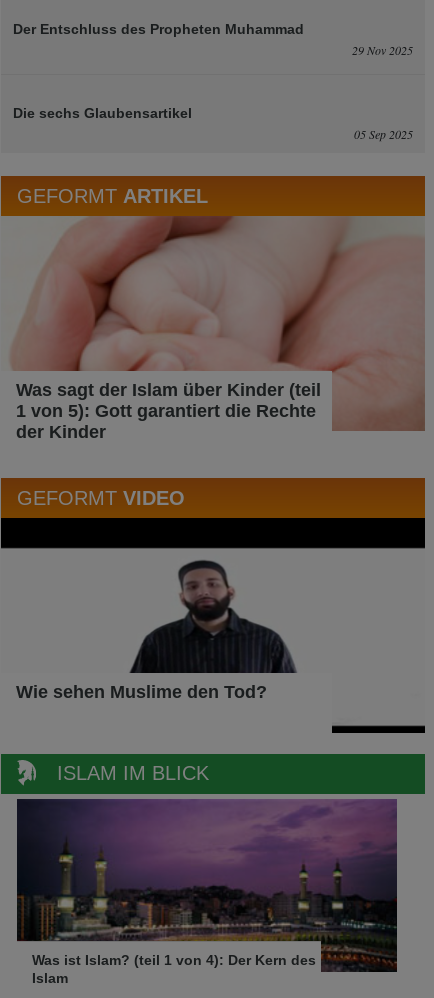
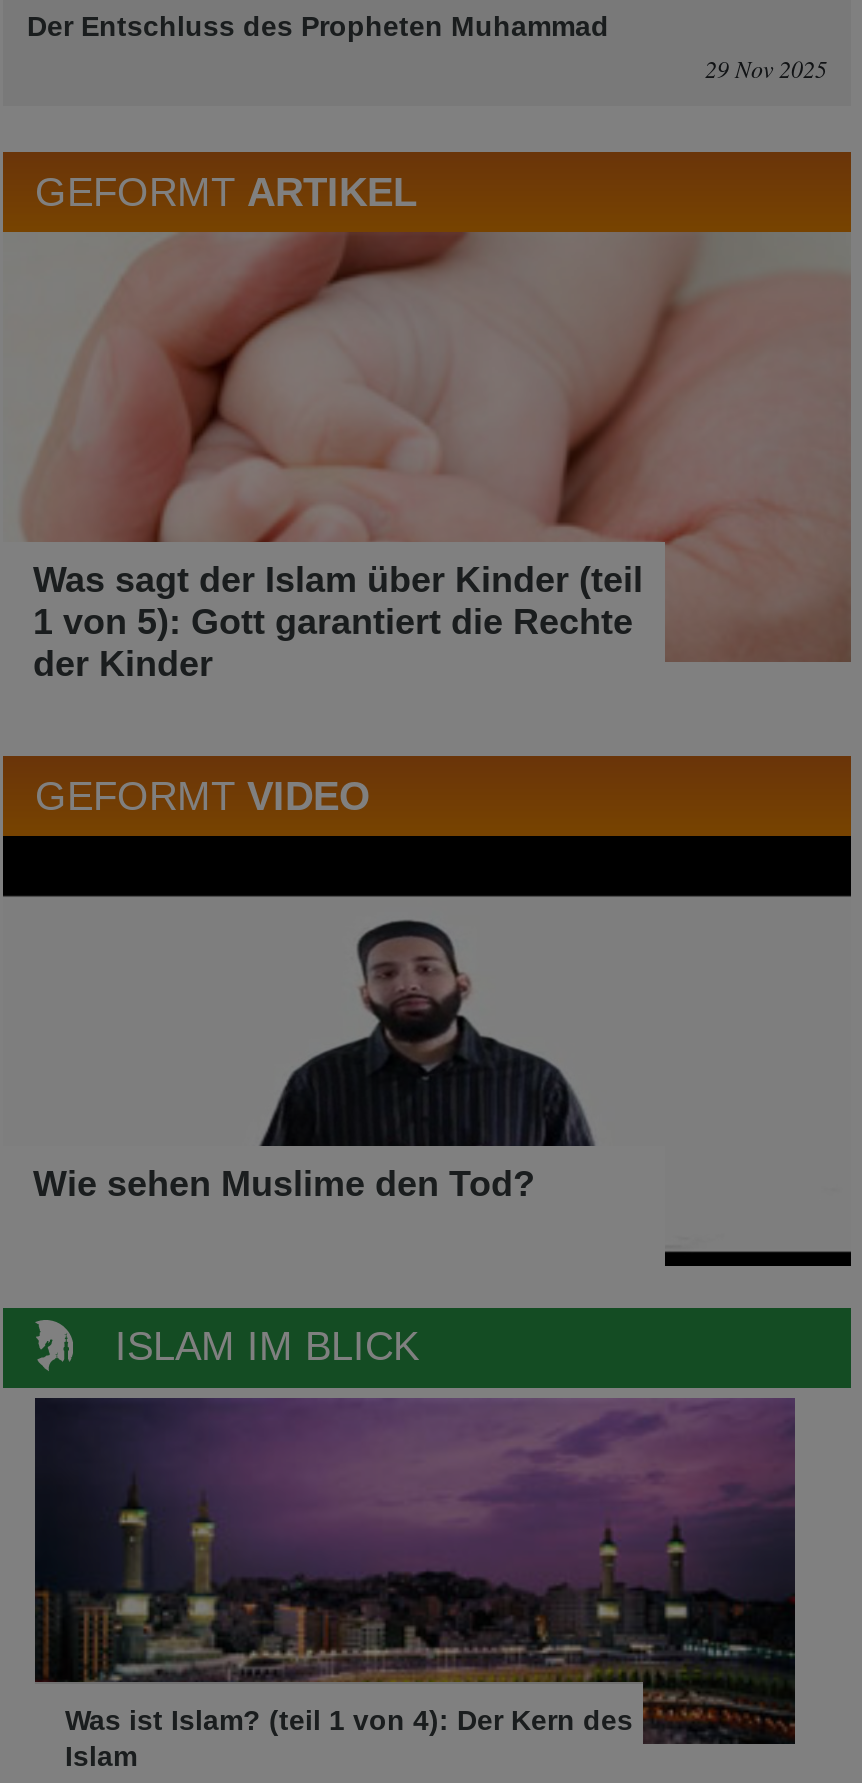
- Die sechs Glaubensartikel
- 05 Sep 2025
